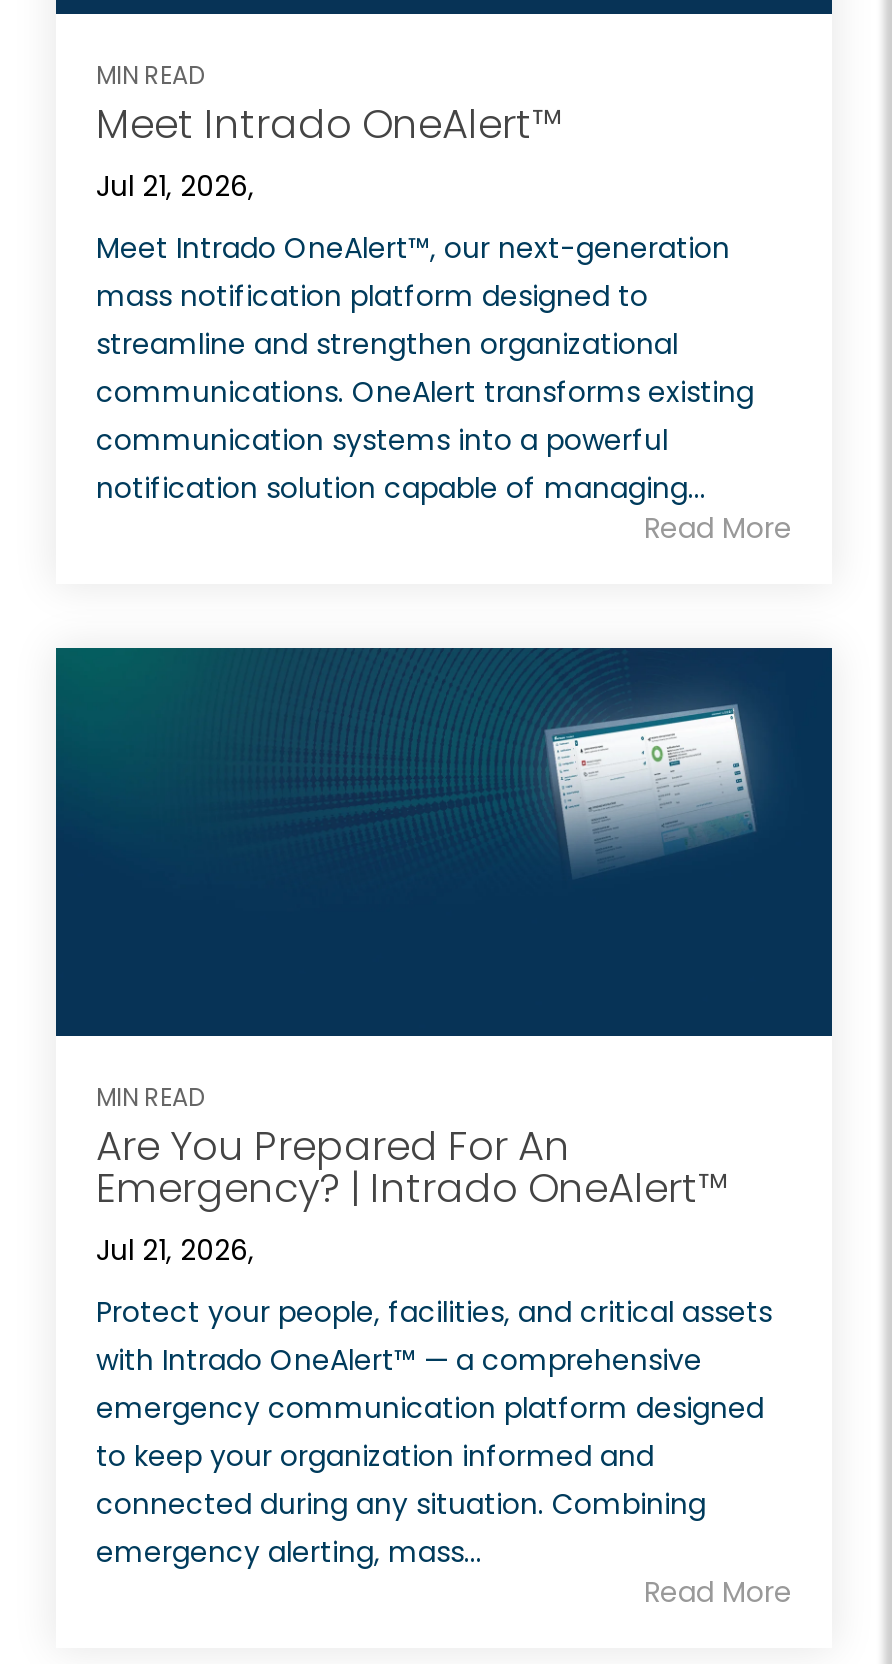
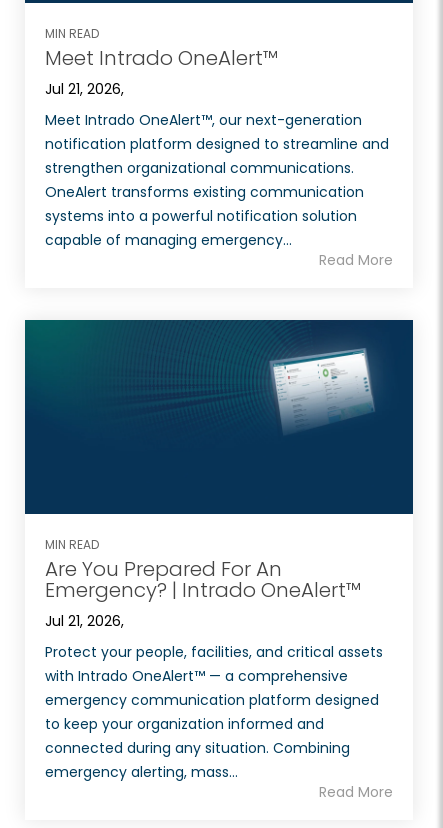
- mass notification platform designed to
- streamline and strengthen organizational
- communications. OneAlert transforms existing
- communication systems into a powerful
- notification solution capable of managing...
+ notification platform designed to streamline and
+ strengthen organizational communications.
+ OneAlert transforms existing communication
+ systems into a powerful notification solution
+ capable of managing emergency...
